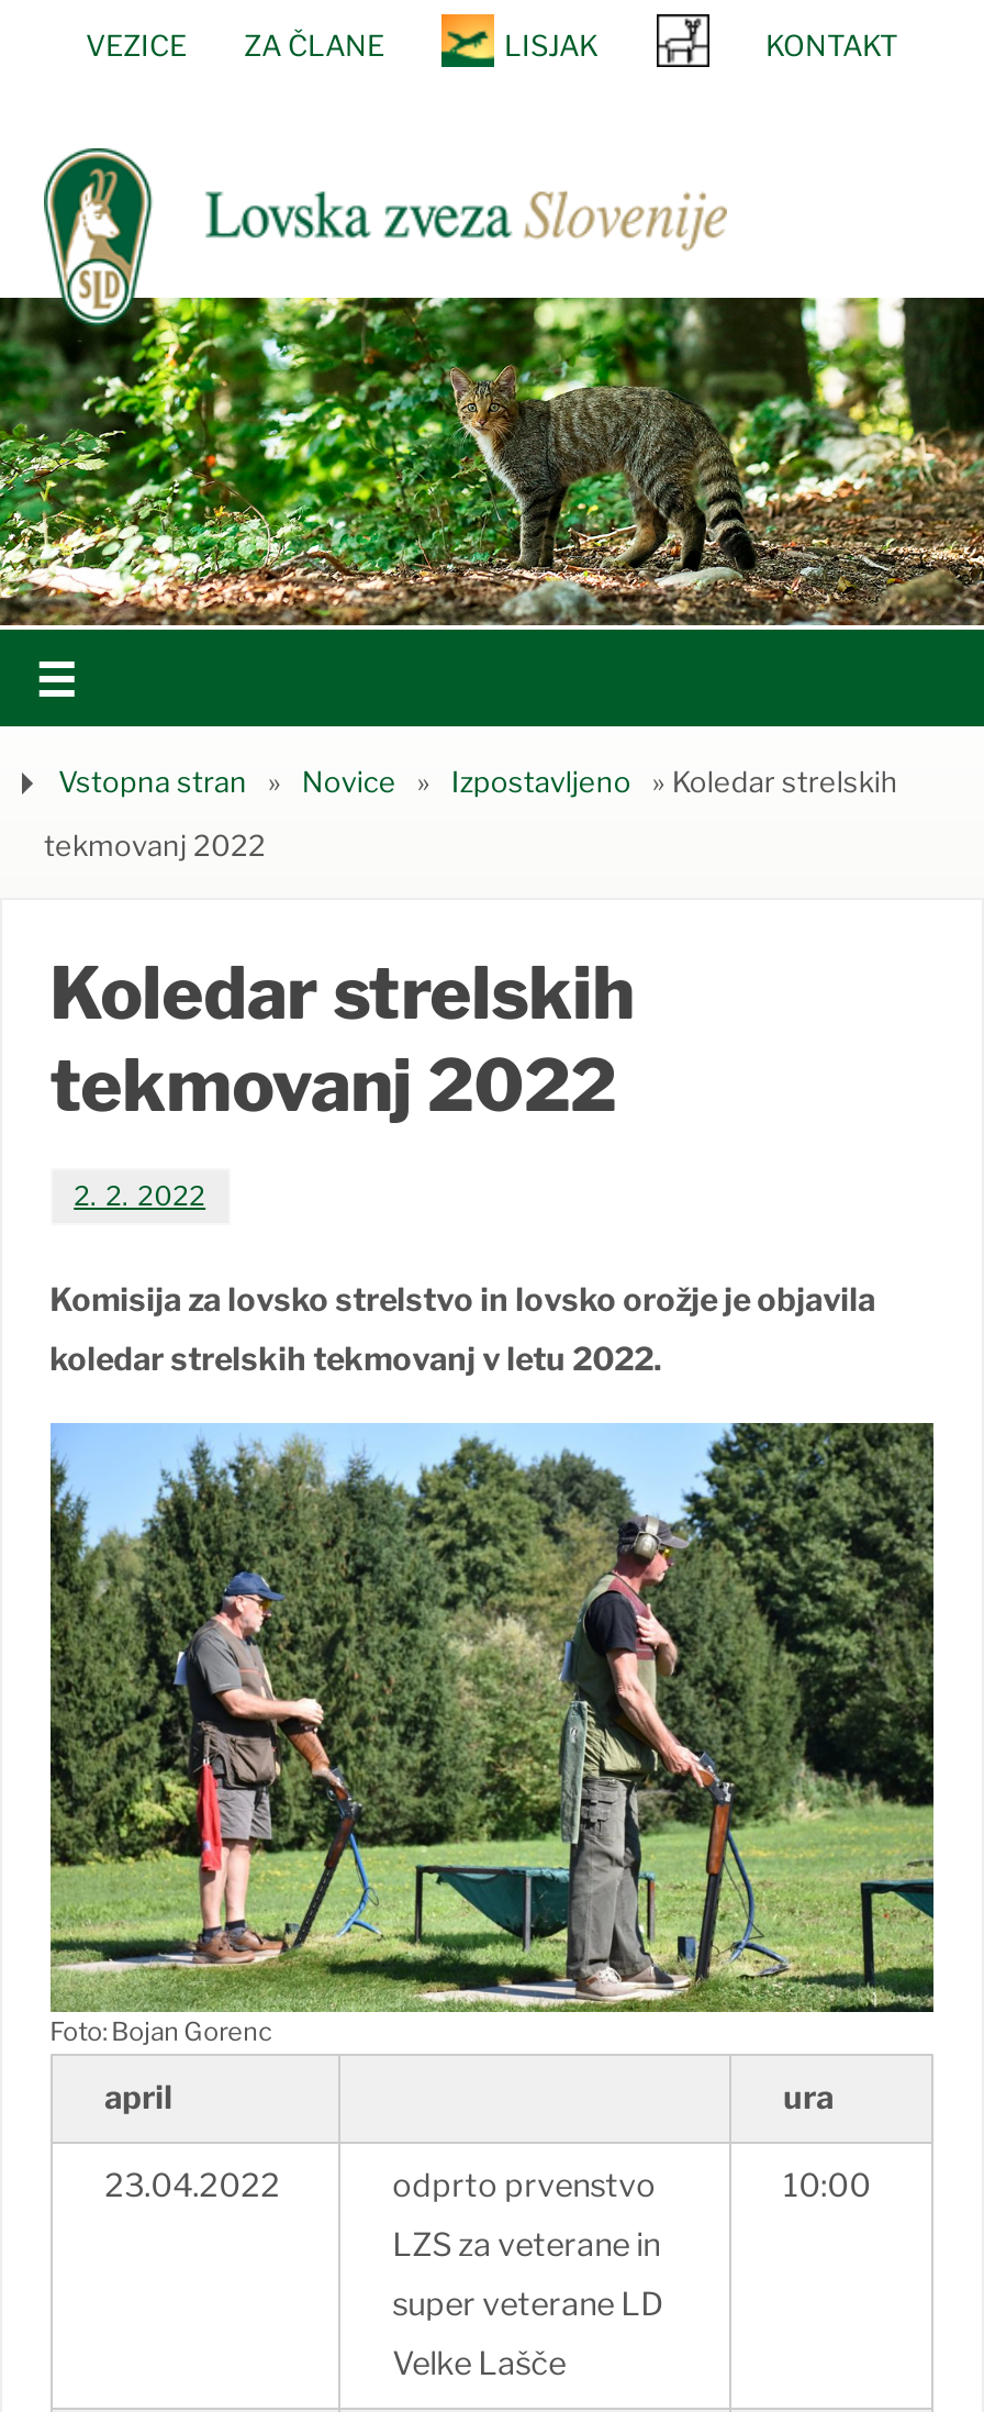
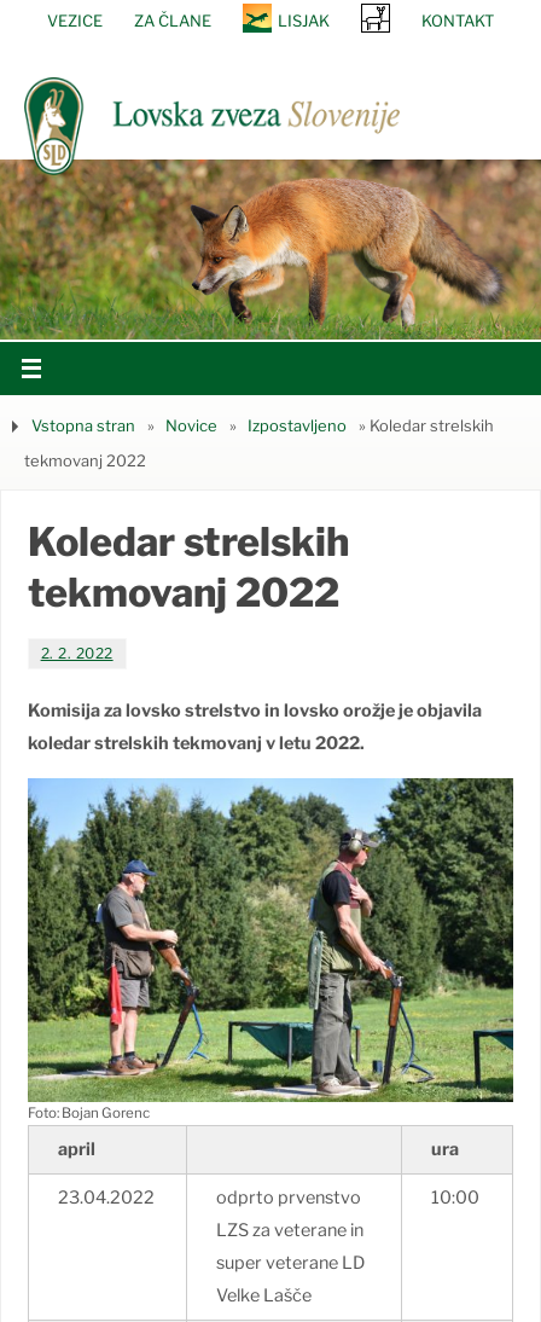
- [image]
+ [image]
